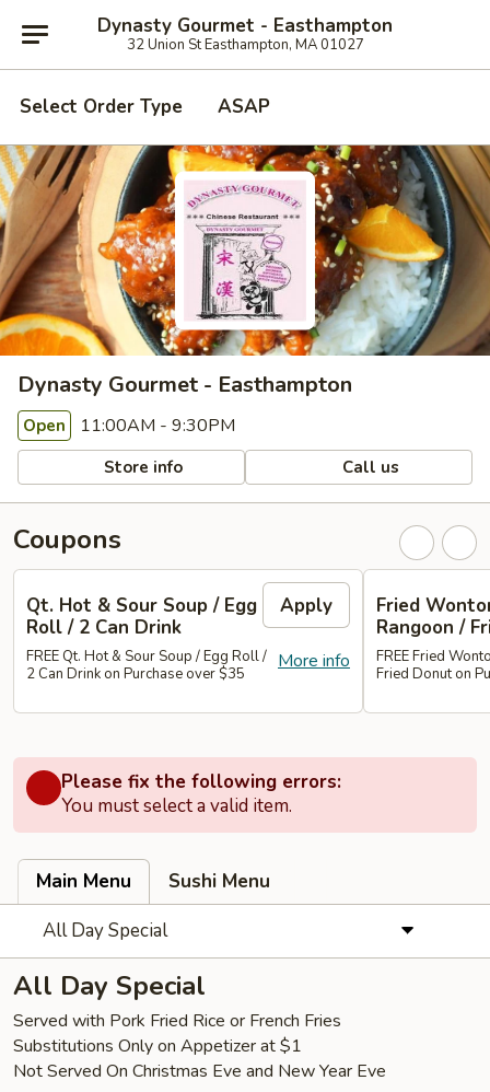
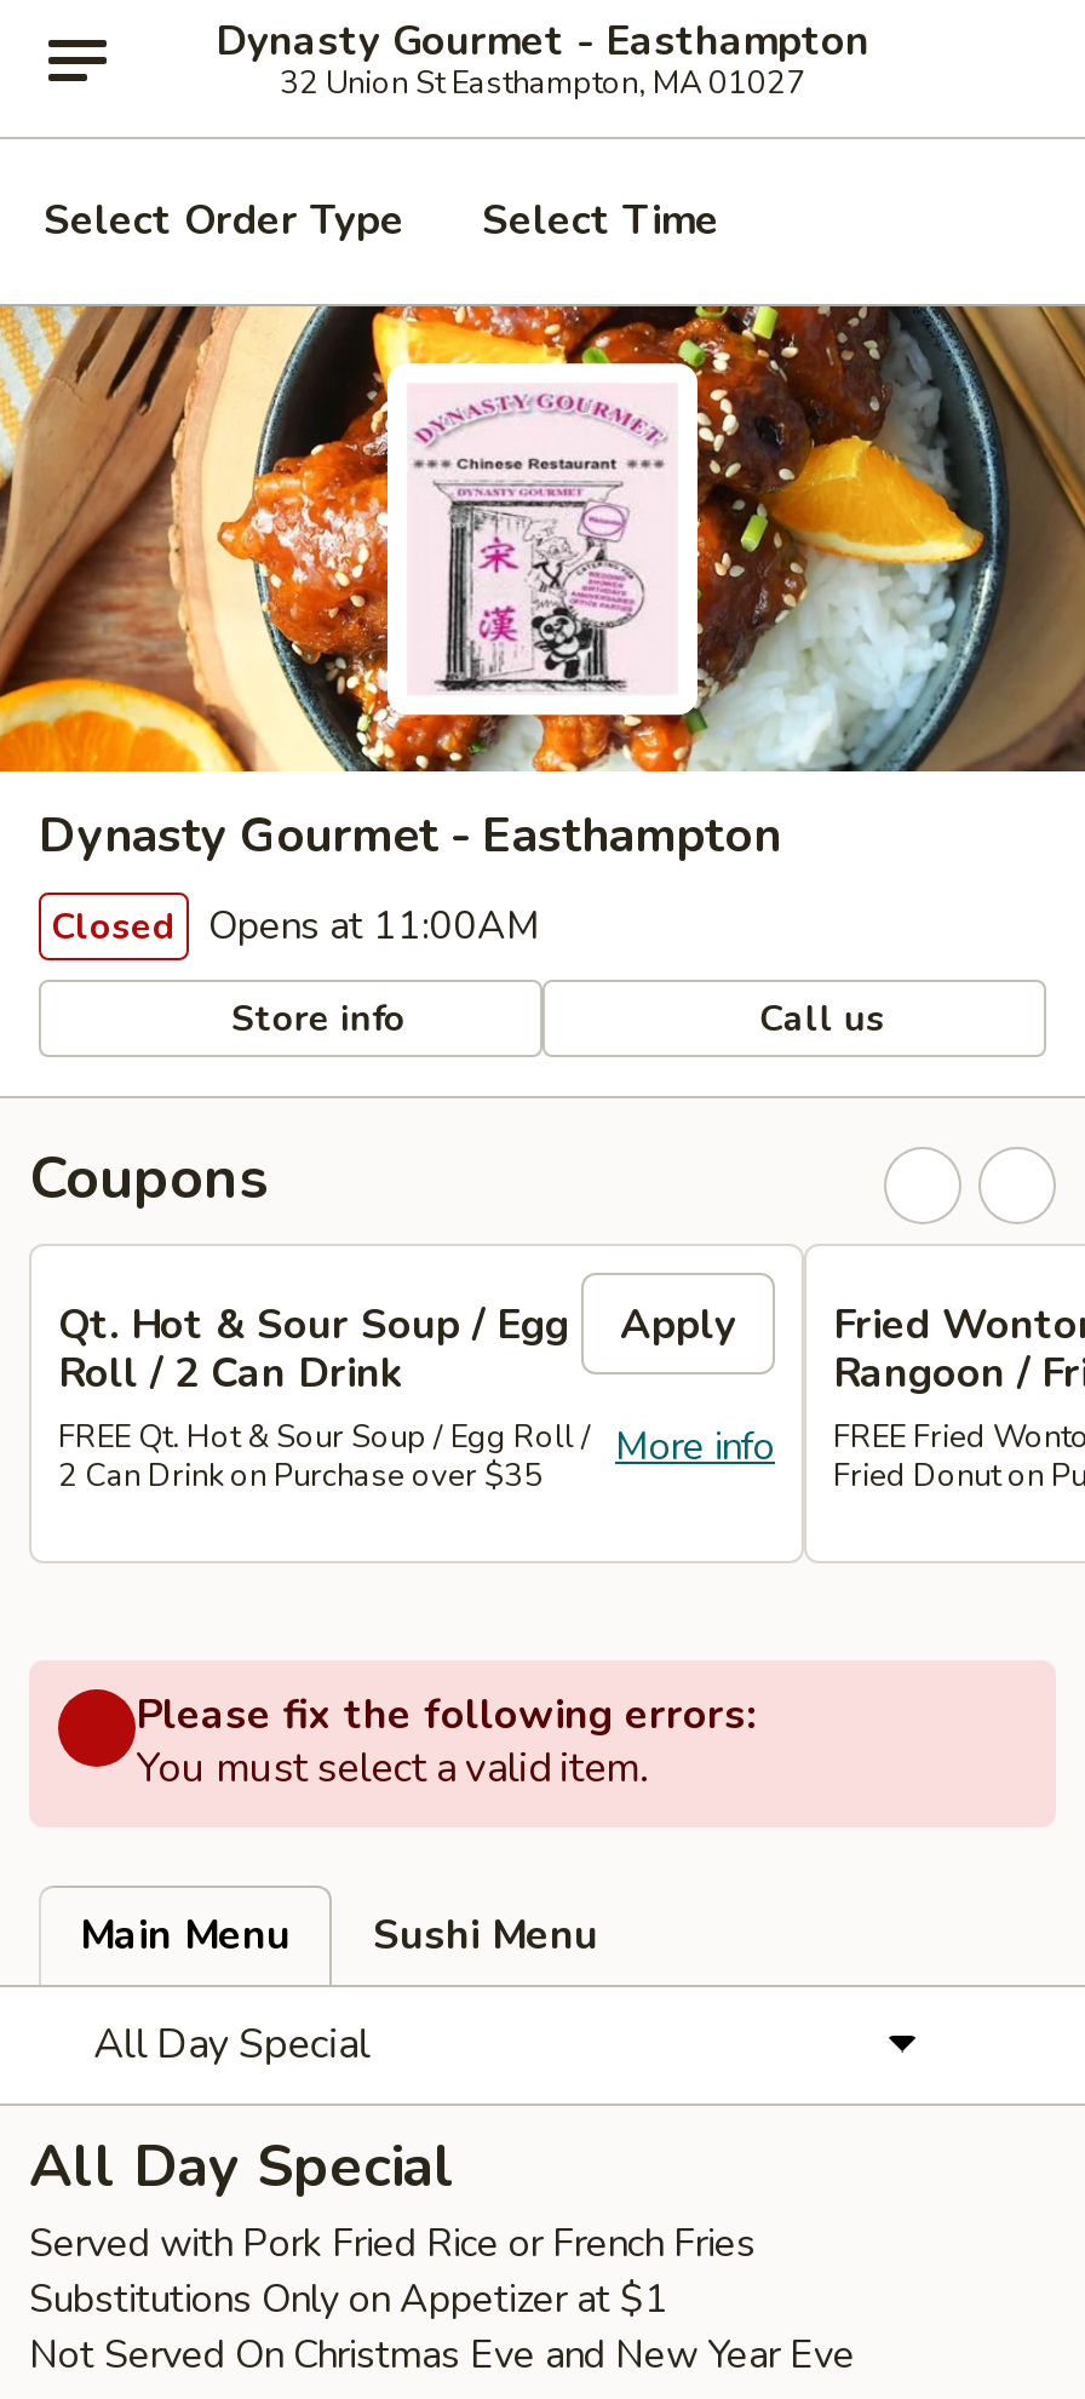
- ASAP
+ Select Time

- Open 11:00AM - 9:30PM
+ Closed Opens at 11:00AM
